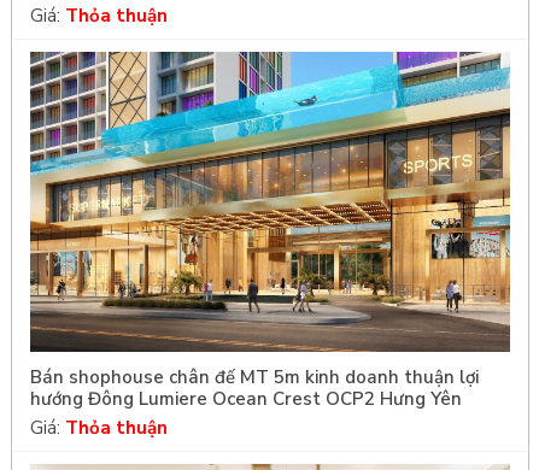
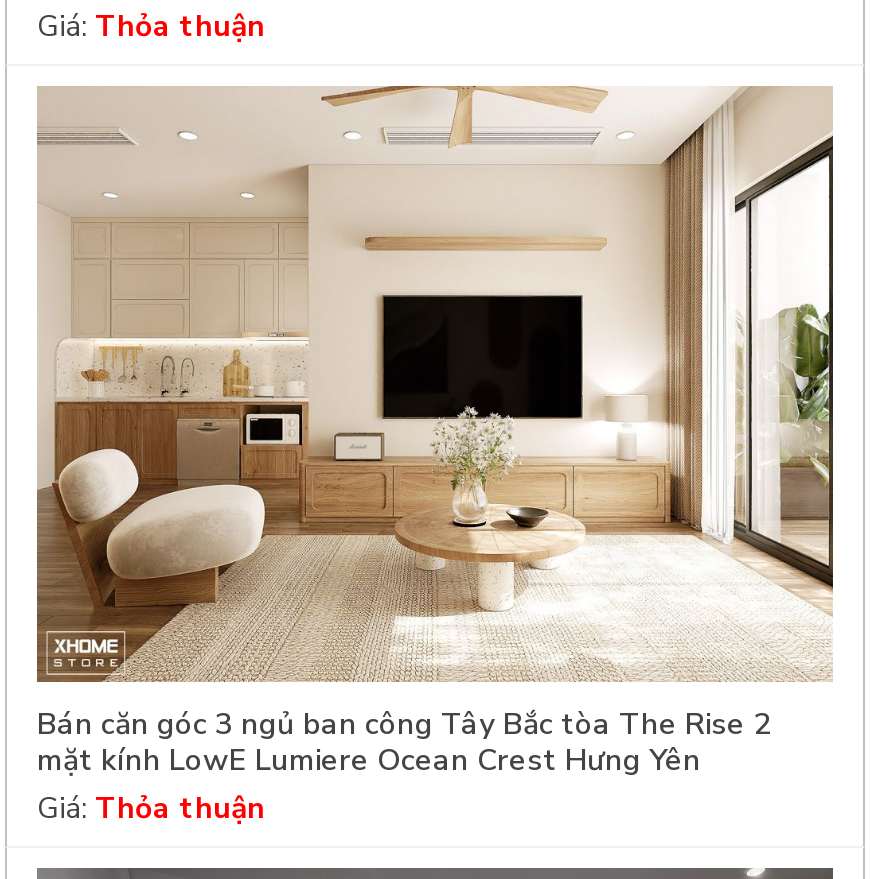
- [image]
- Bán shophouse chân đế MT 5m kinh doanh thuận lợi
- hướng Đông Lumiere Ocean Crest OCP2 Hưng Yên
+ [image]
+ Bán căn góc 3 ngủ ban công Tây Bắc tòa The Rise 2
+ mặt kính LowE Lumiere Ocean Crest Hưng Yên
